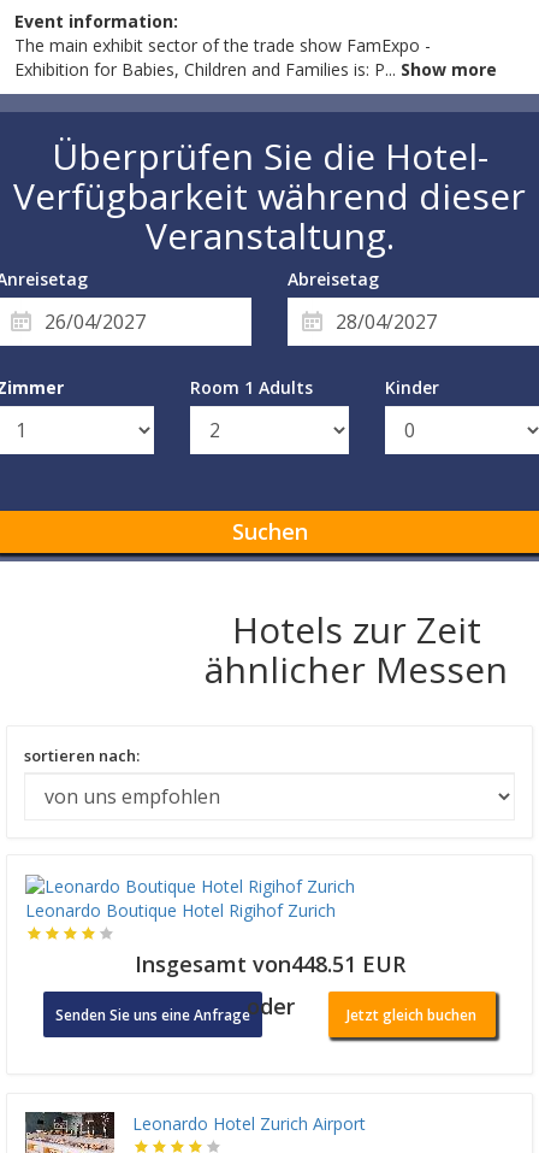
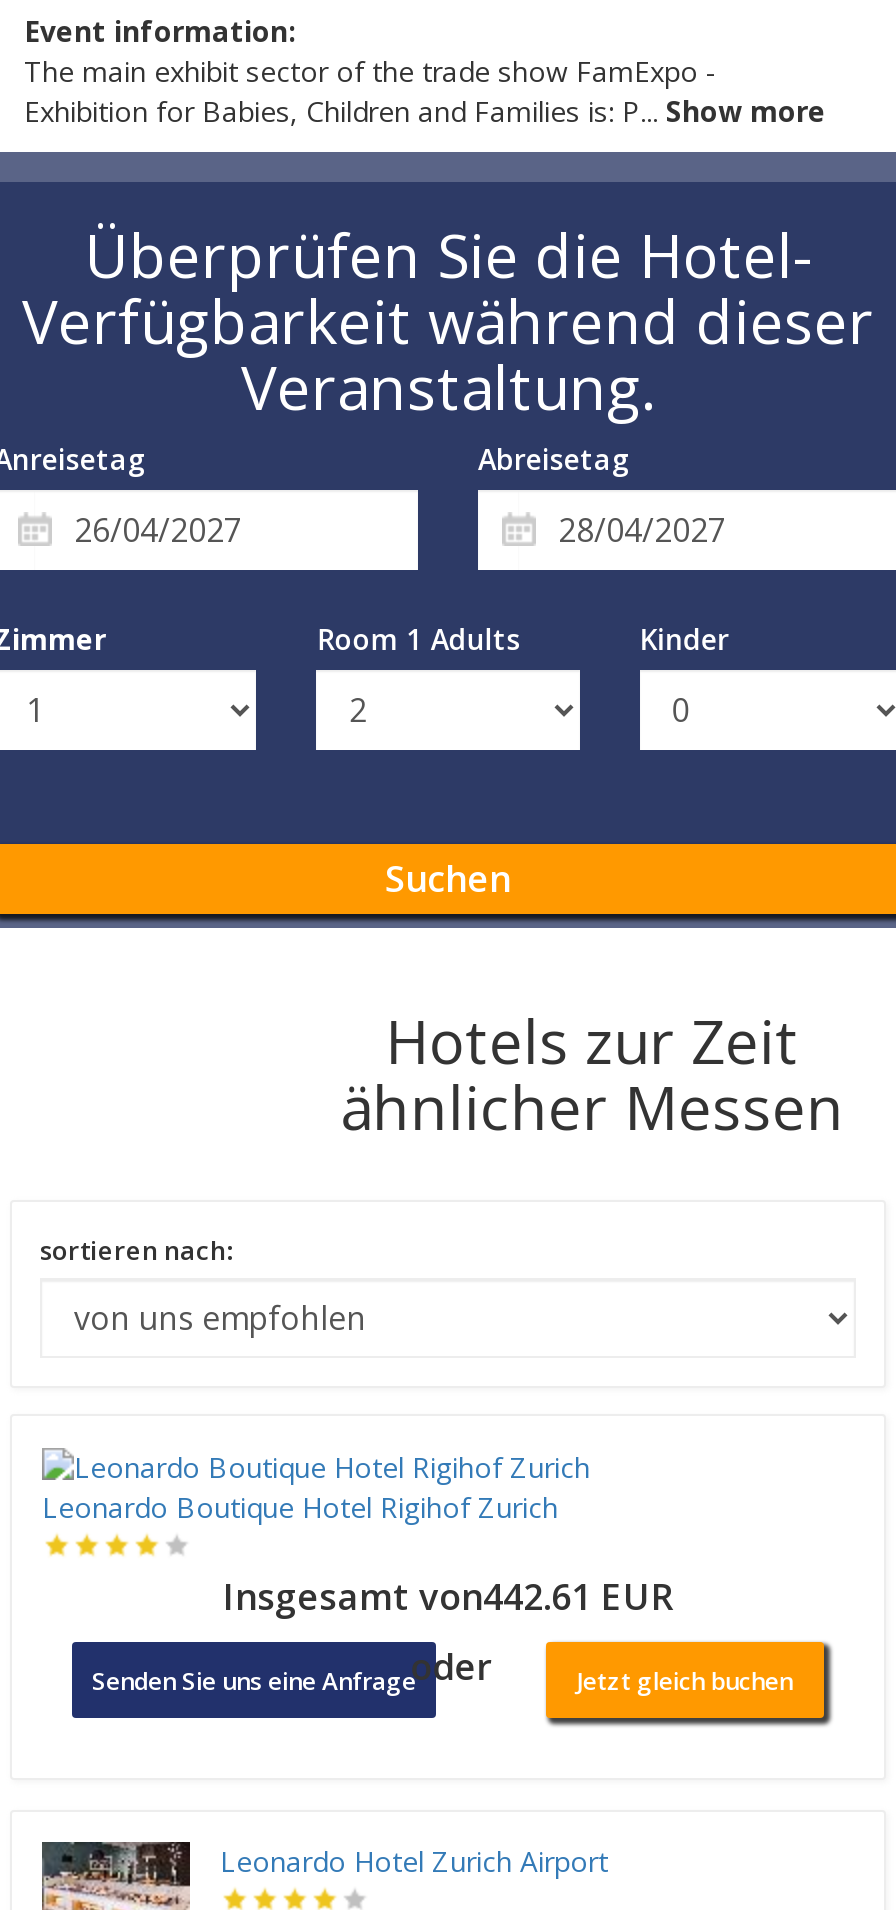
- Insgesamt von448.51 EUR
+ Insgesamt von442.61 EUR
